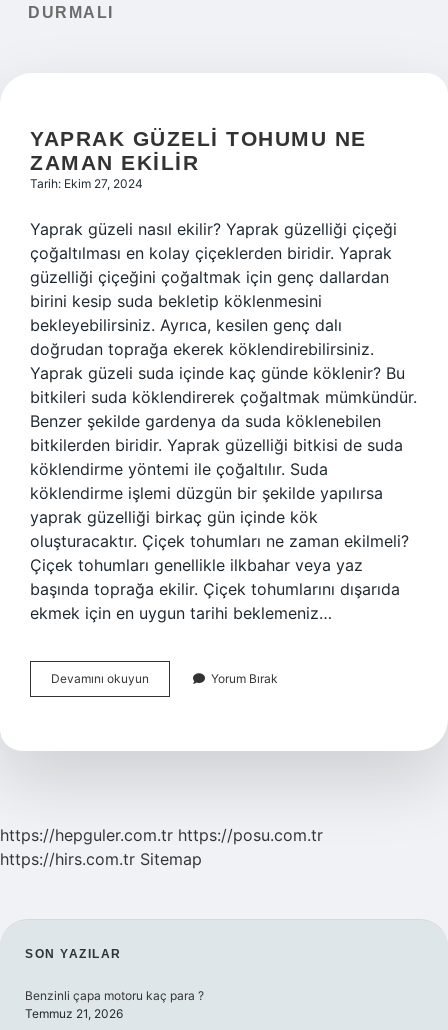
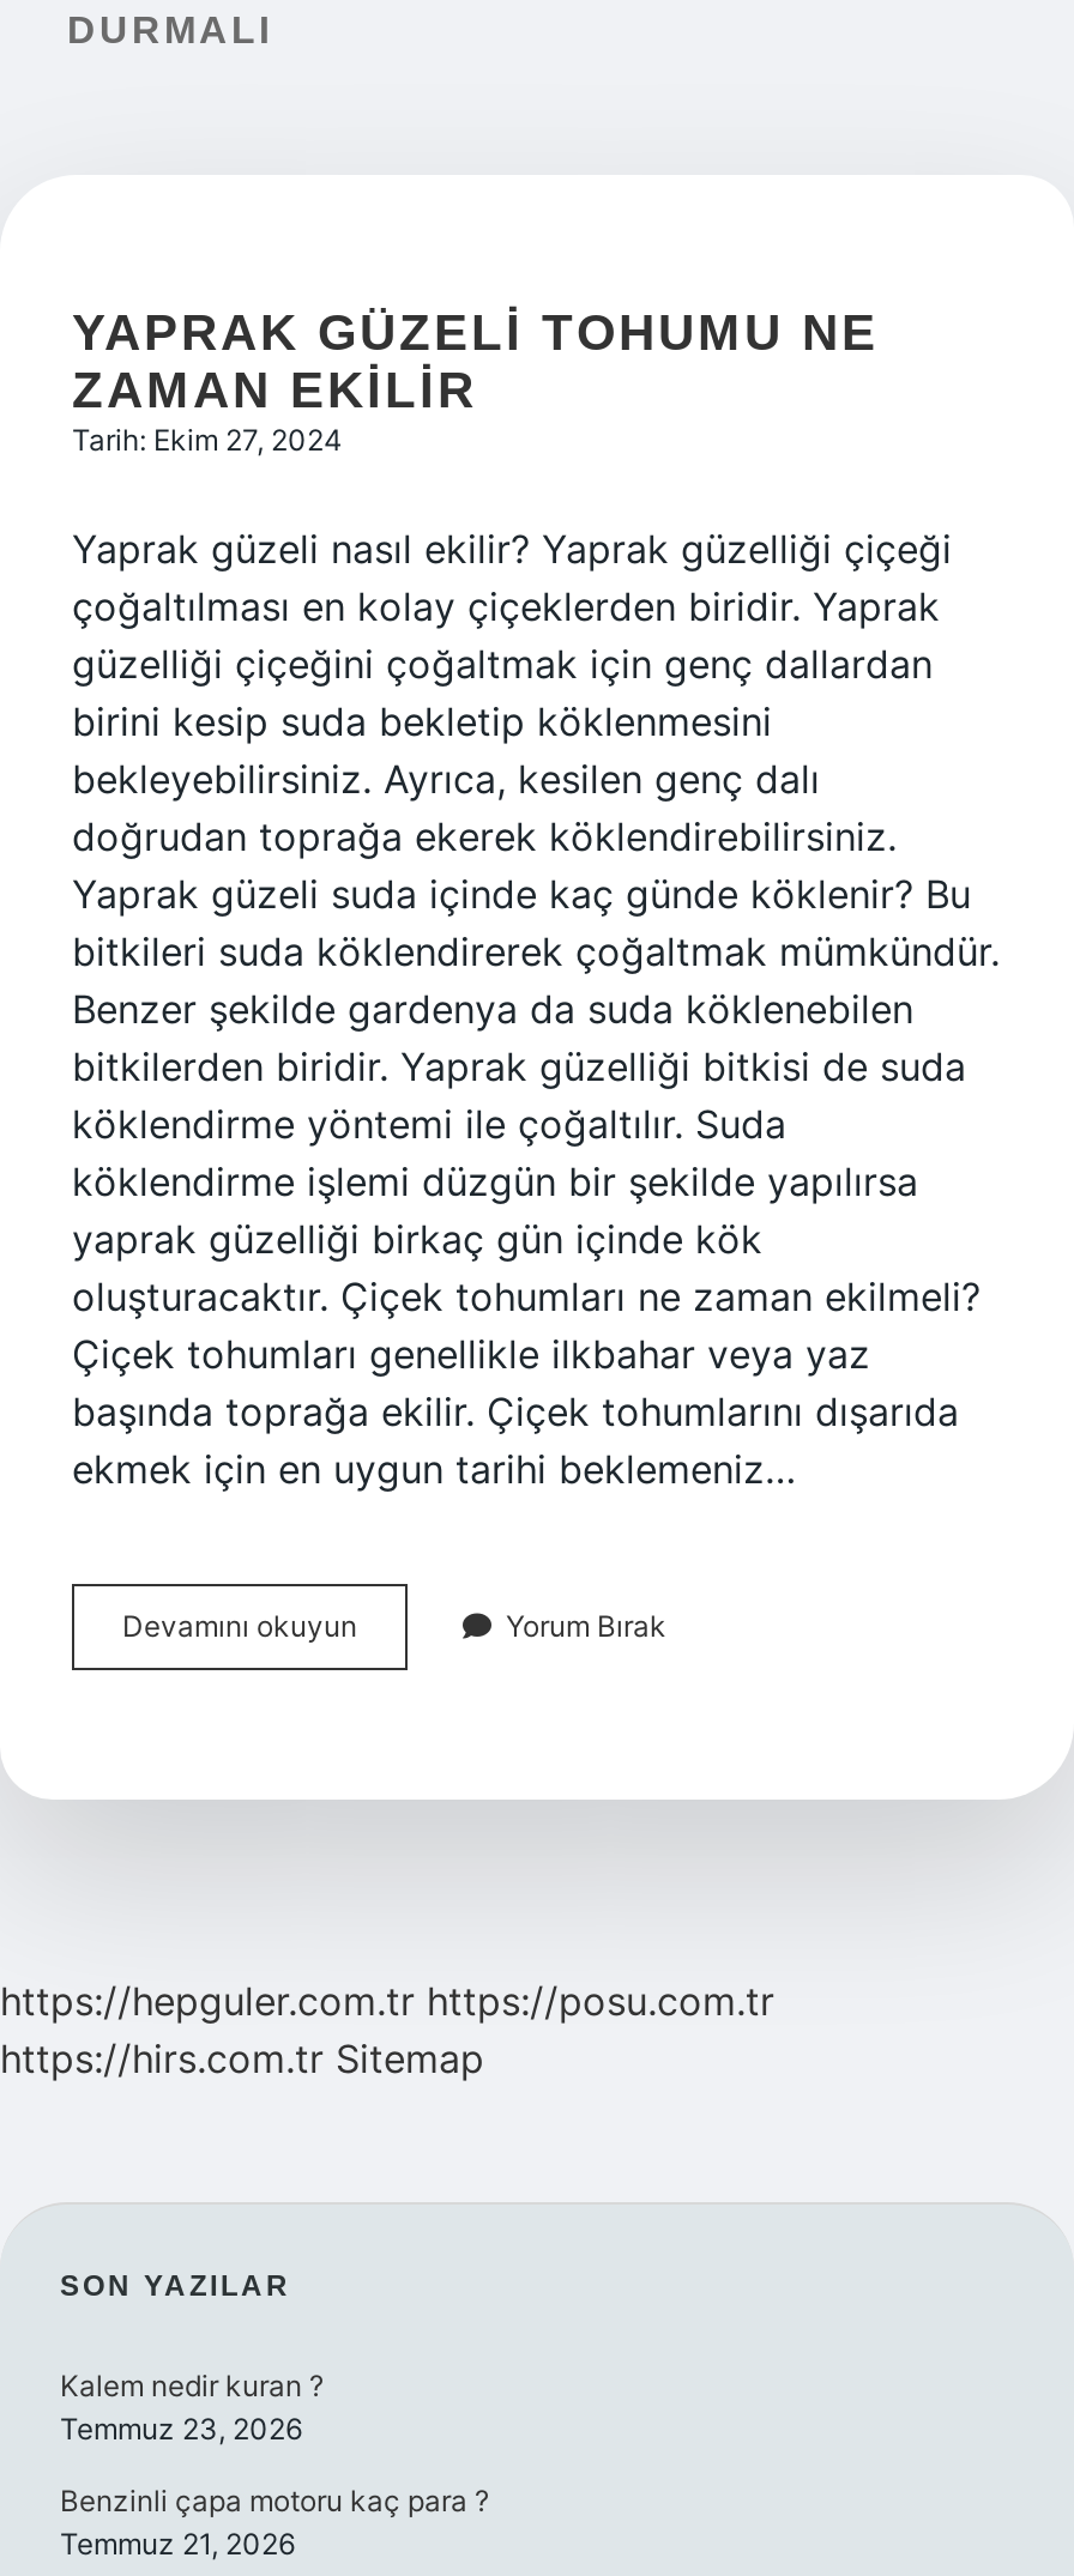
+ Kalem nedir kuran ?
+ Temmuz 23, 2026
